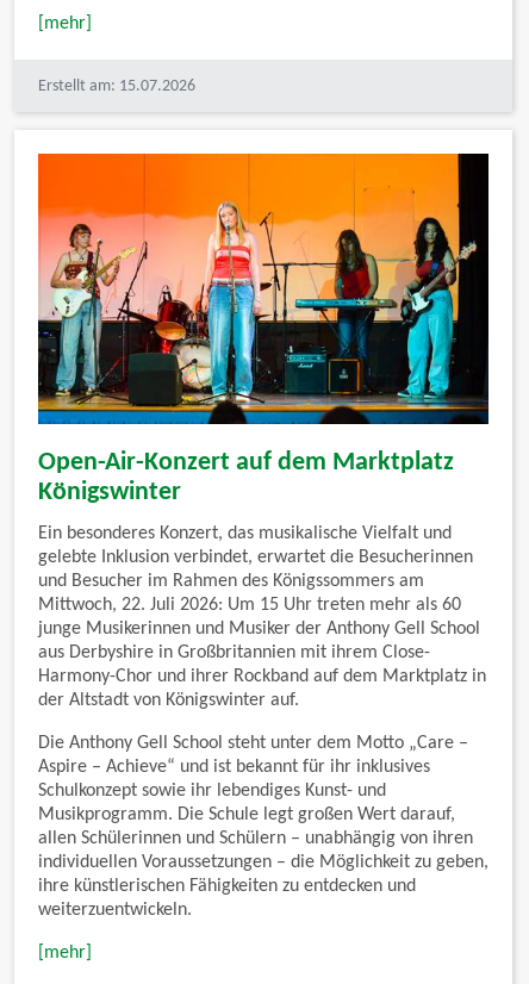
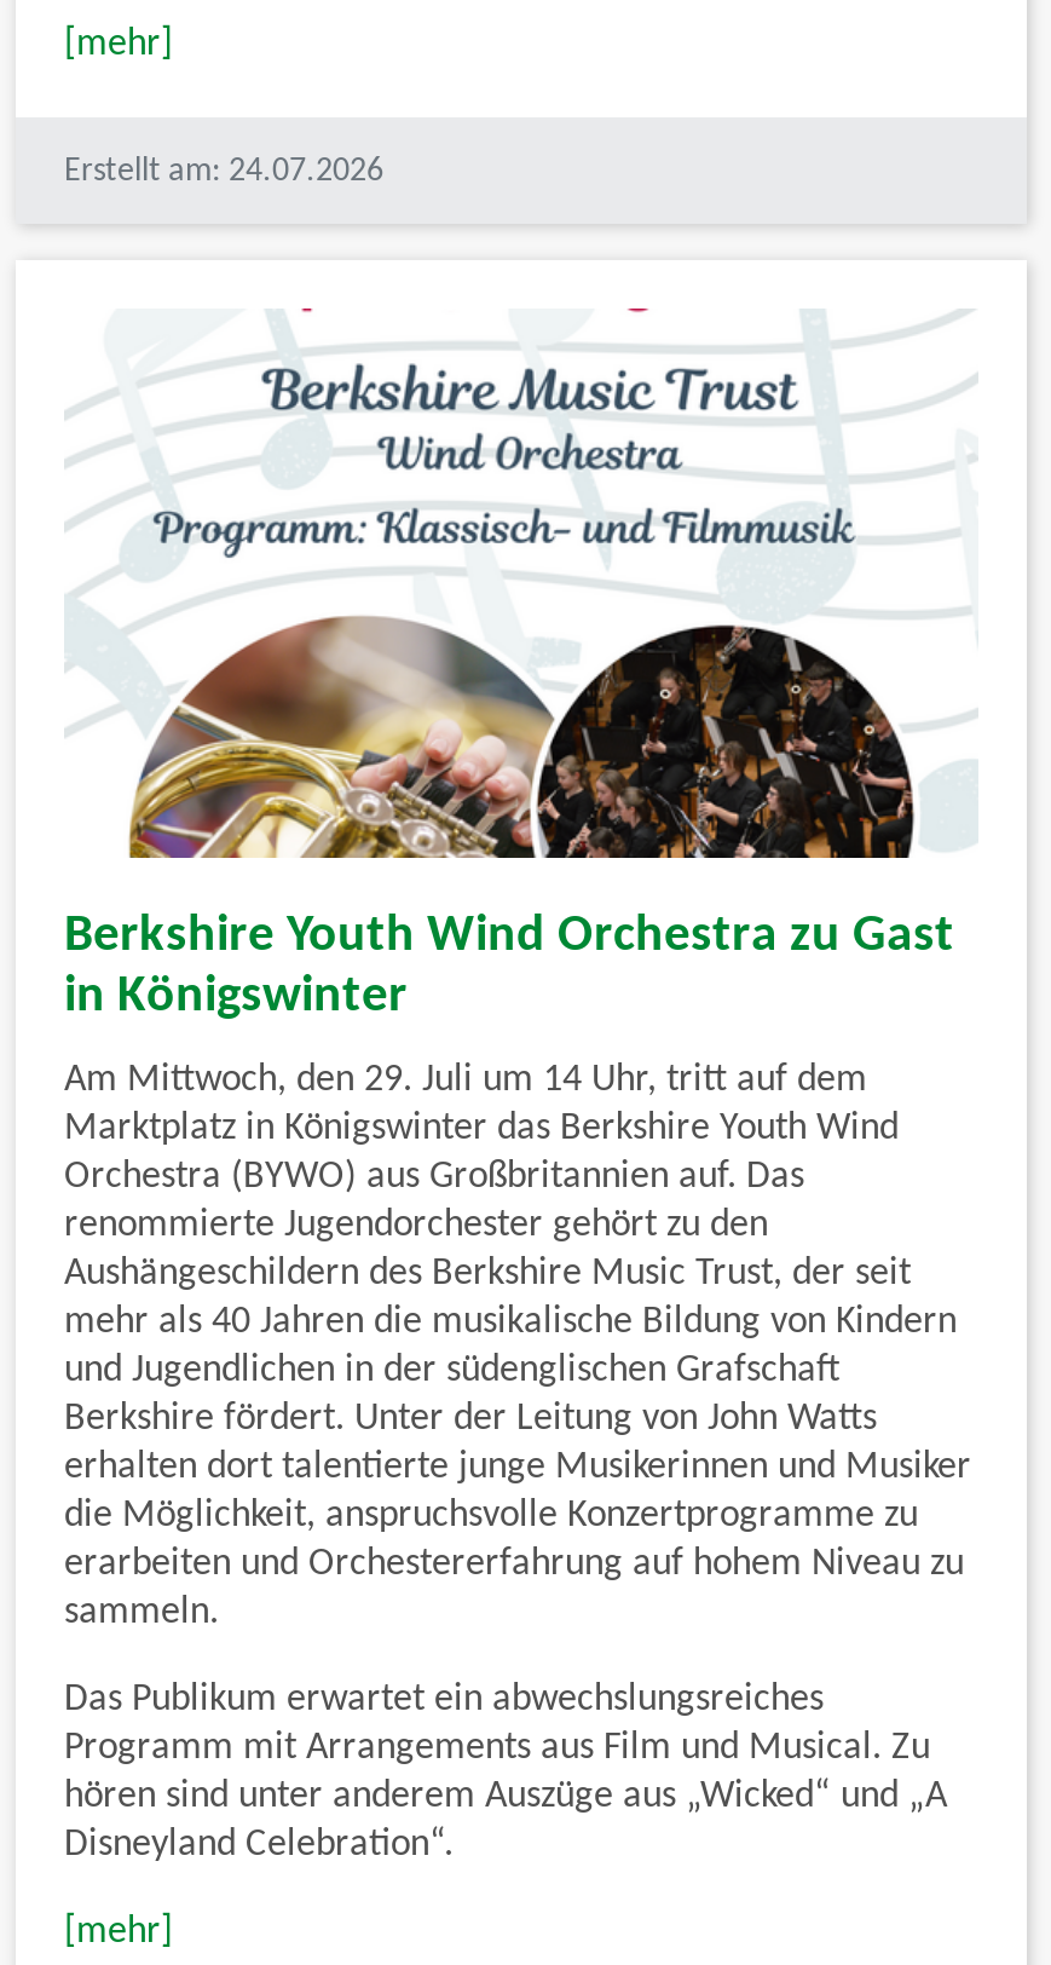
- Erstellt am: 15.07.2026
+ Erstellt am: 24.07.2026

- [image]
- Open-Air-Konzert auf dem Marktplatz
- Königswinter
+ [image]
+ Berkshire Youth Wind Orchestra zu Gast
+ in Königswinter

- Ein besonderes Konzert, das musikalische Vielfalt und
- gelebte Inklusion verbindet, erwartet die Besucherinnen
- und Besucher im Rahmen des Königssommers am
- Mittwoch, 22. Juli 2026: Um 15 Uhr treten mehr als 60
- junge Musikerinnen und Musiker der Anthony Gell School
- aus Derbyshire in Großbritannien mit ihrem Close-
- Harmony-Chor und ihrer Rockband auf dem Marktplatz in
- der Altstadt von Königswinter auf.
+ Am Mittwoch, den 29. Juli um 14 Uhr, tritt auf dem
+ Marktplatz in Königswinter das Berkshire Youth Wind
+ Orchestra (BYWO) aus Großbritannien auf. Das
+ renommierte Jugendorchester gehört zu den
+ Aushängeschildern des Berkshire Music Trust, der seit
+ mehr als 40 Jahren die musikalische Bildung von Kindern
+ und Jugendlichen in der südenglischen Grafschaft
+ Berkshire fördert. Unter der Leitung von John Watts
+ erhalten dort talentierte junge Musikerinnen und Musiker
+ die Möglichkeit, anspruchsvolle Konzertprogramme zu
+ erarbeiten und Orchestererfahrung auf hohem Niveau zu
+ sammeln.

- Die Anthony Gell School steht unter dem Motto „Care –
- Aspire – Achieve“ und ist bekannt für ihr inklusives
- Schulkonzept sowie ihr lebendiges Kunst- und
- Musikprogramm. Die Schule legt großen Wert darauf,
- allen Schülerinnen und Schülern – unabhängig von ihren
- individuellen Voraussetzungen – die Möglichkeit zu geben,
- ihre künstlerischen Fähigkeiten zu entdecken und
- weiterzuentwickeln.
+ Das Publikum erwartet ein abwechslungsreiches
+ Programm mit Arrangements aus Film und Musical. Zu
+ hören sind unter anderem Auszüge aus „Wicked“ und „A
+ Disneyland Celebration“.
